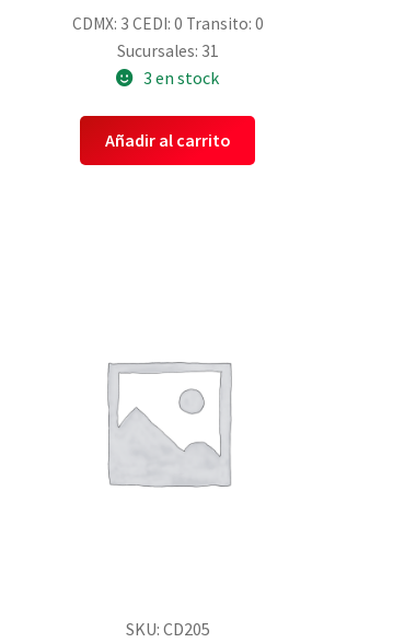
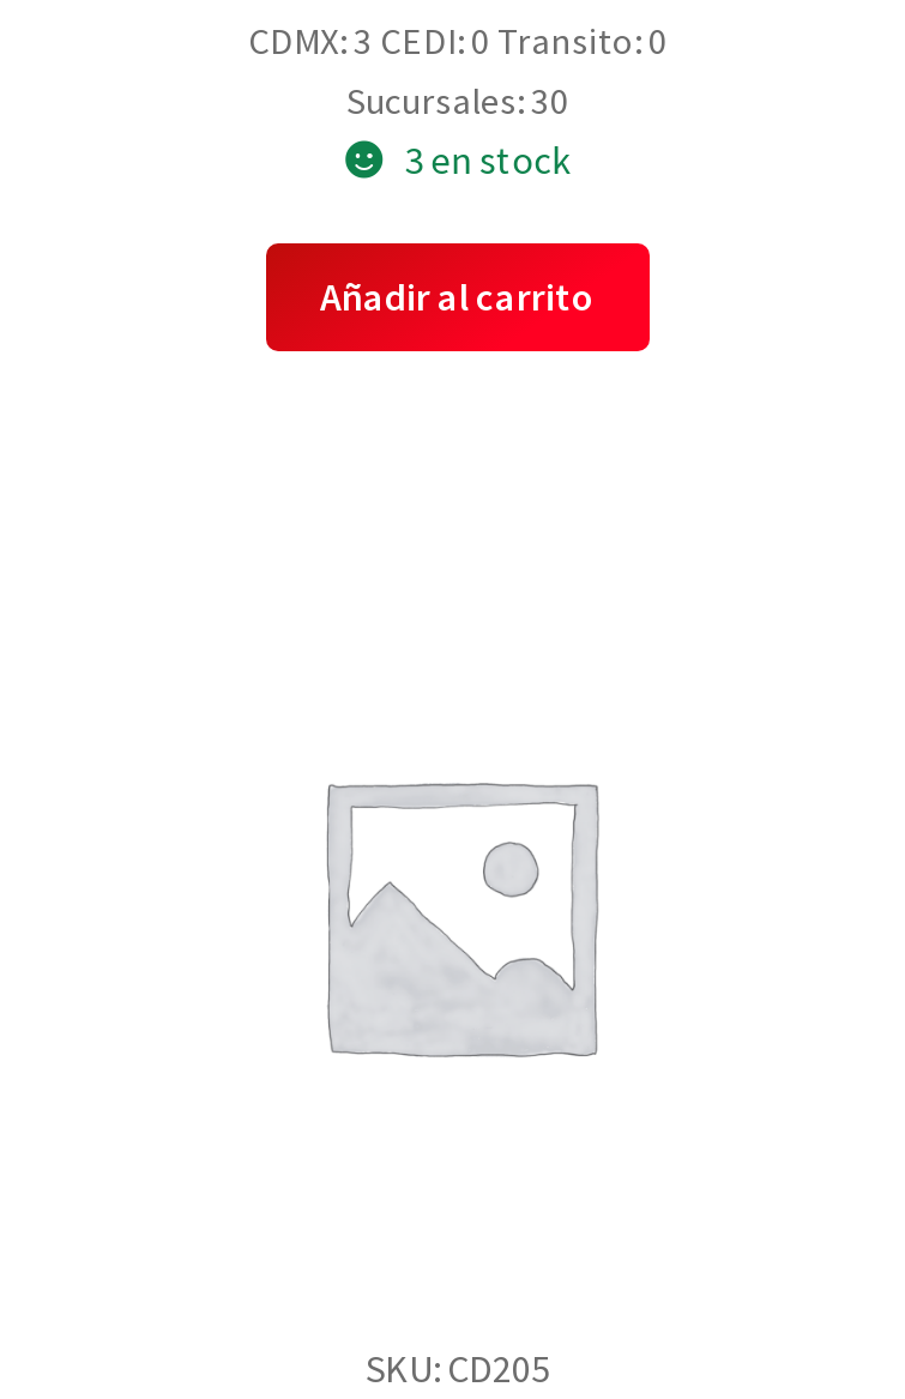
- Sucursales: 31
+ Sucursales: 30
